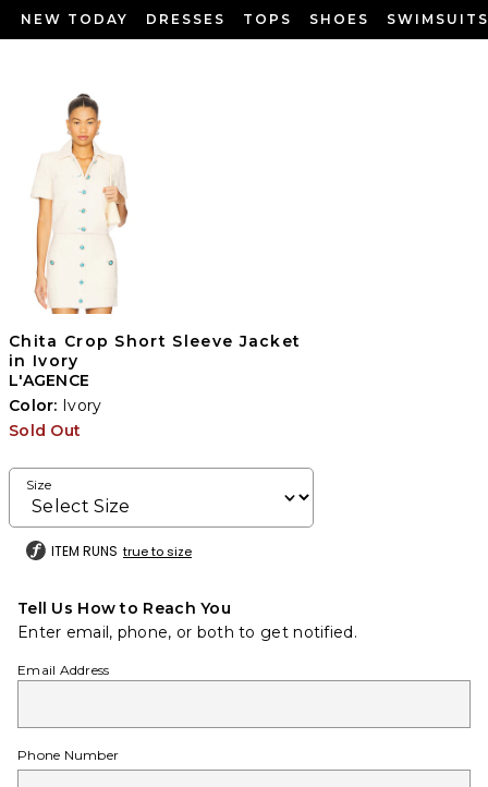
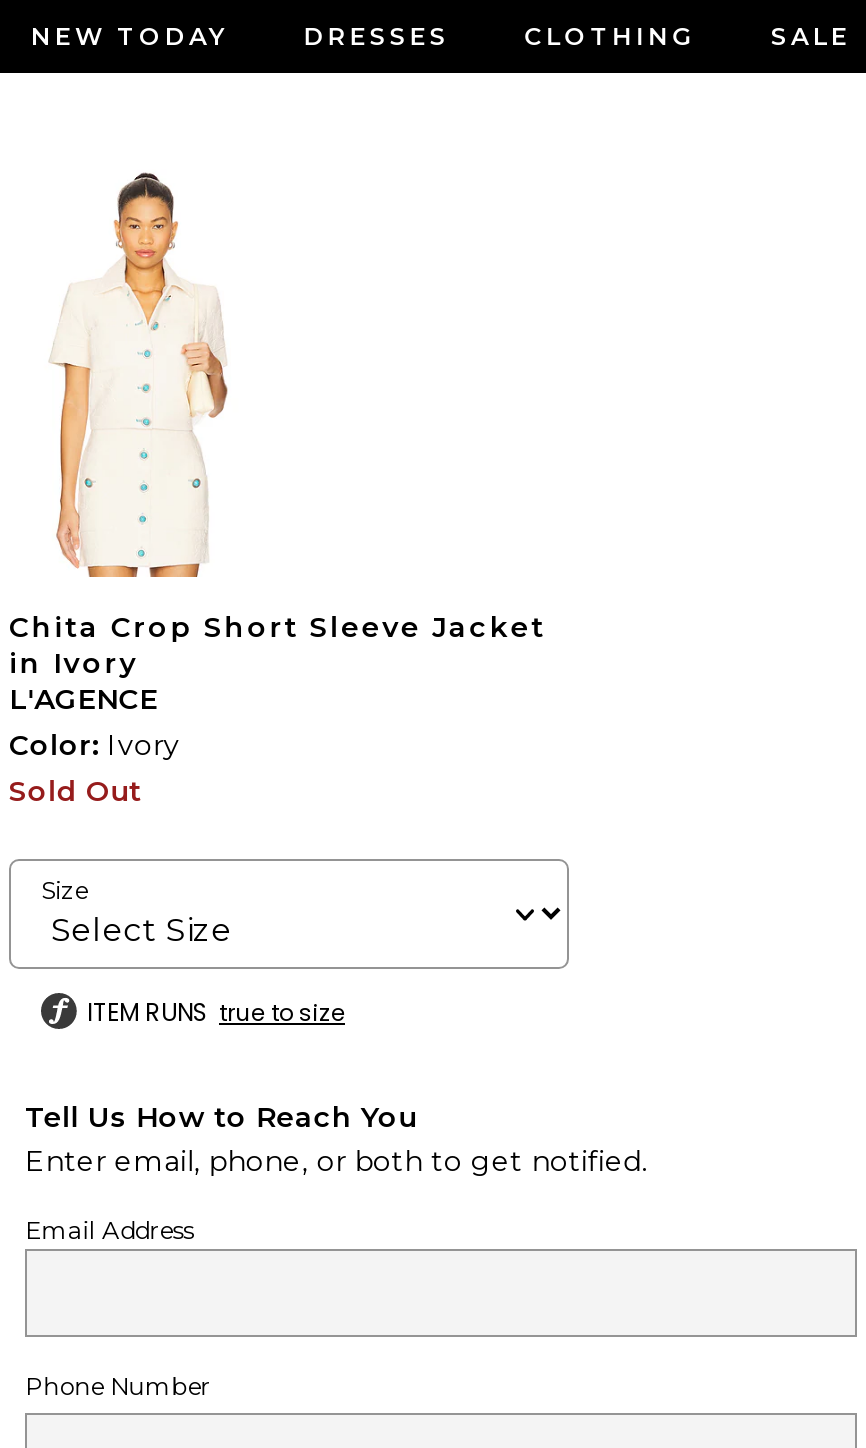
- TOPS
- SHOES
- SWIMSUITS
+ CLOTHING
+ SALE
